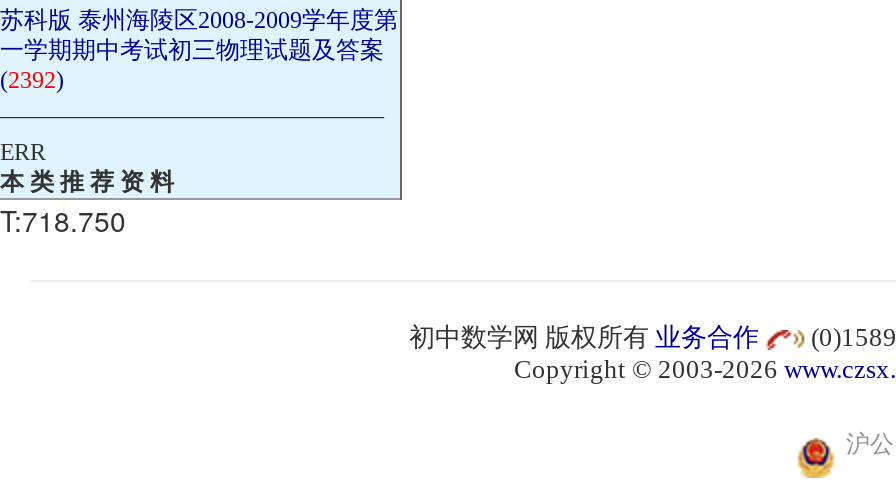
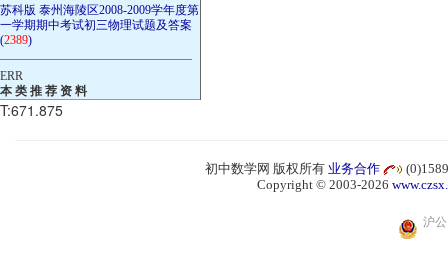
- (2392)
+ (2389)

- T:718.750
+ T:671.875
